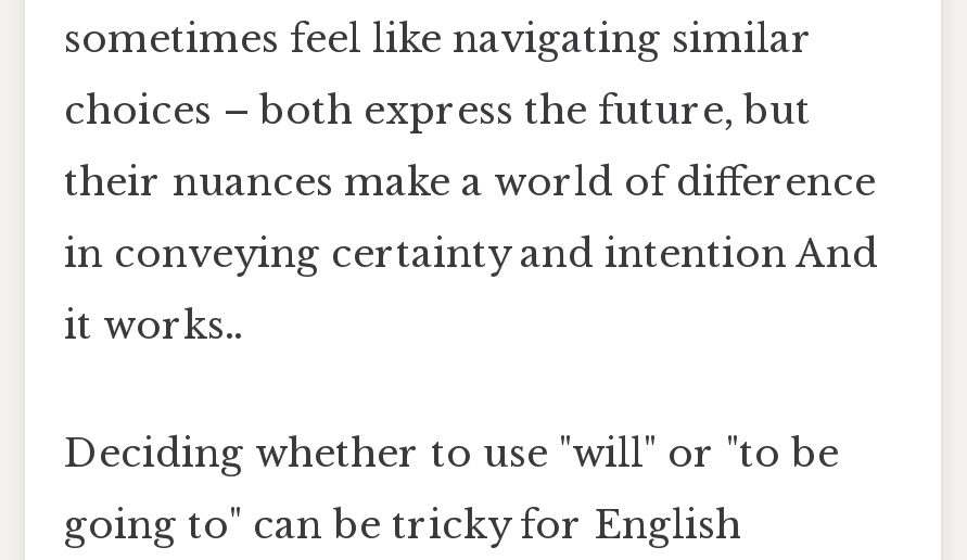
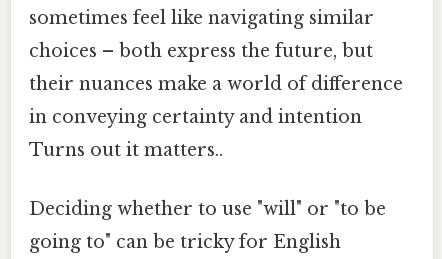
- in conveying certainty and intention And
+ in conveying certainty and intention

- it works..
+ Turns out it matters..
